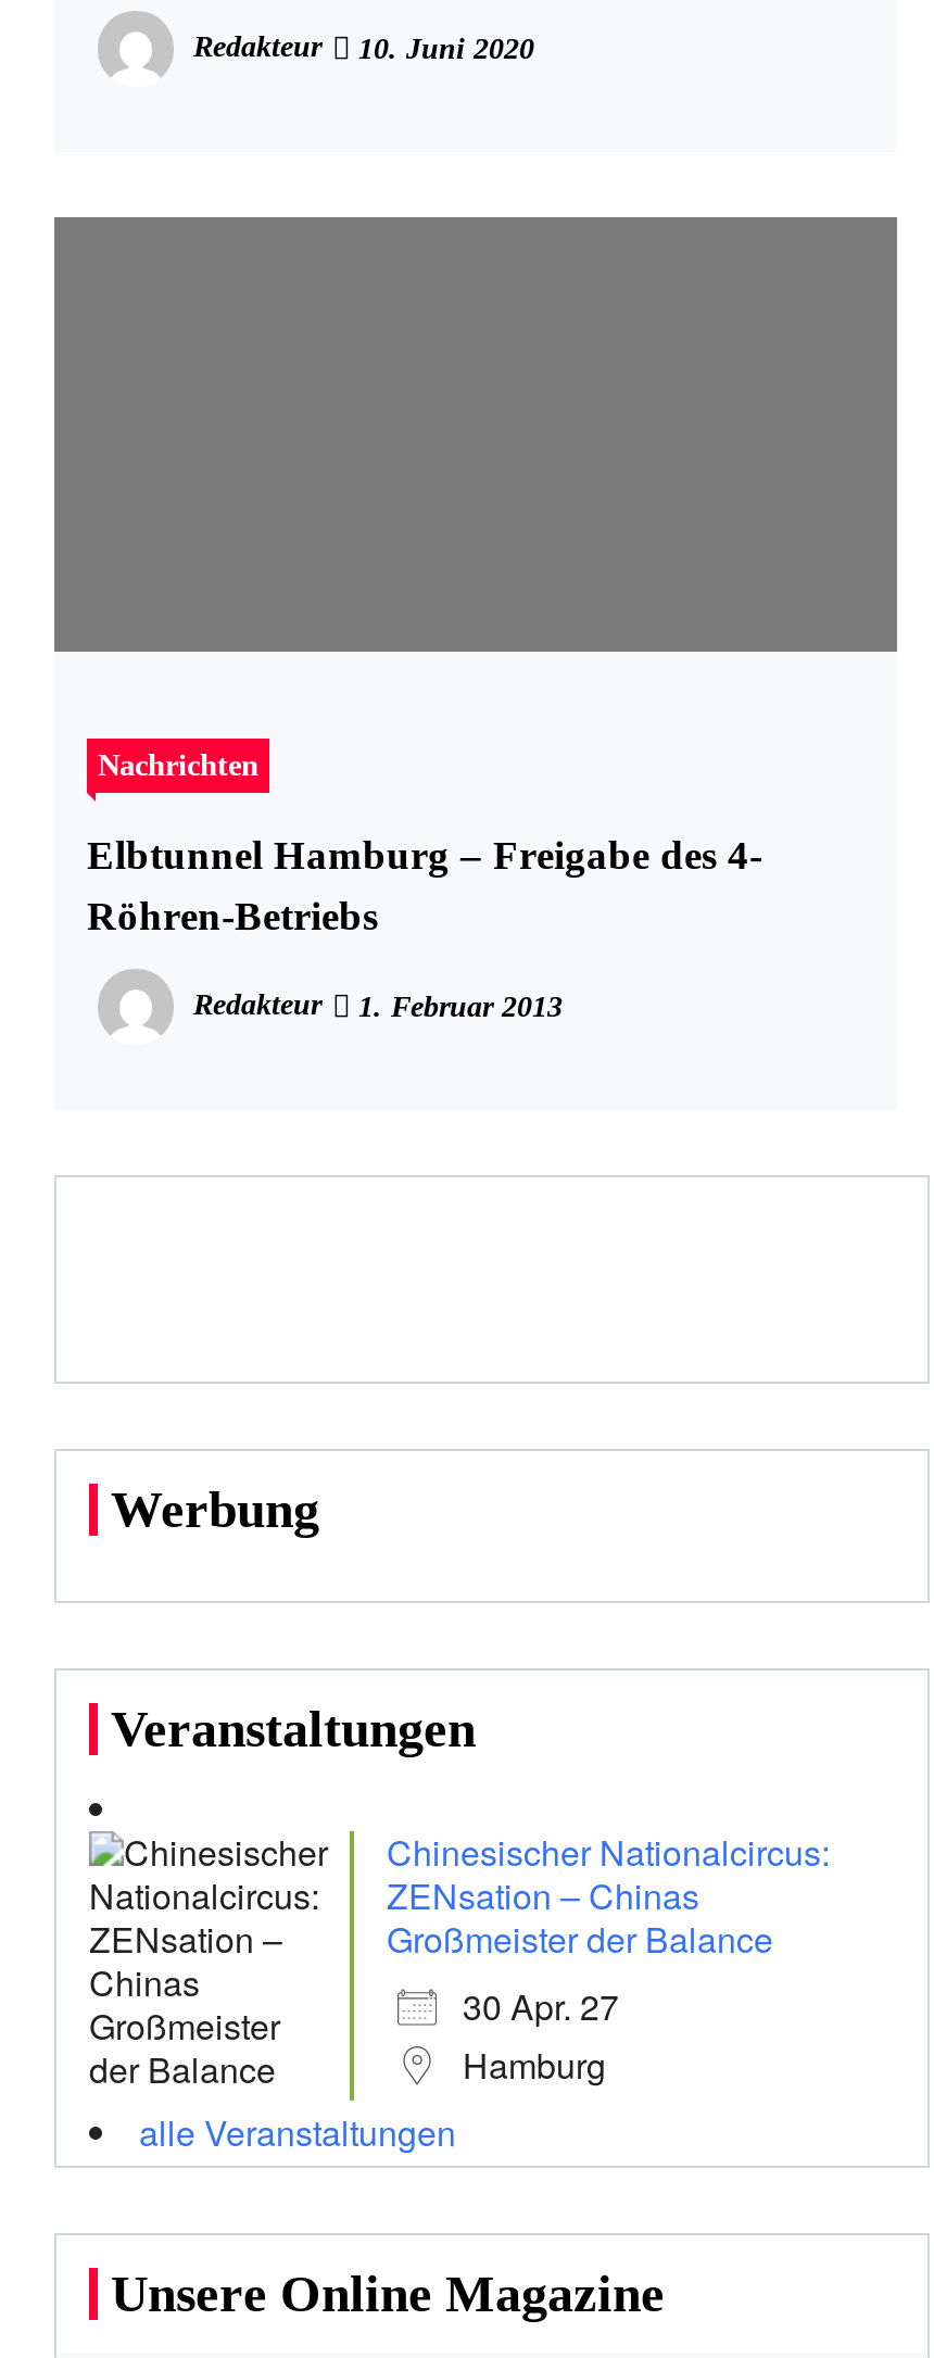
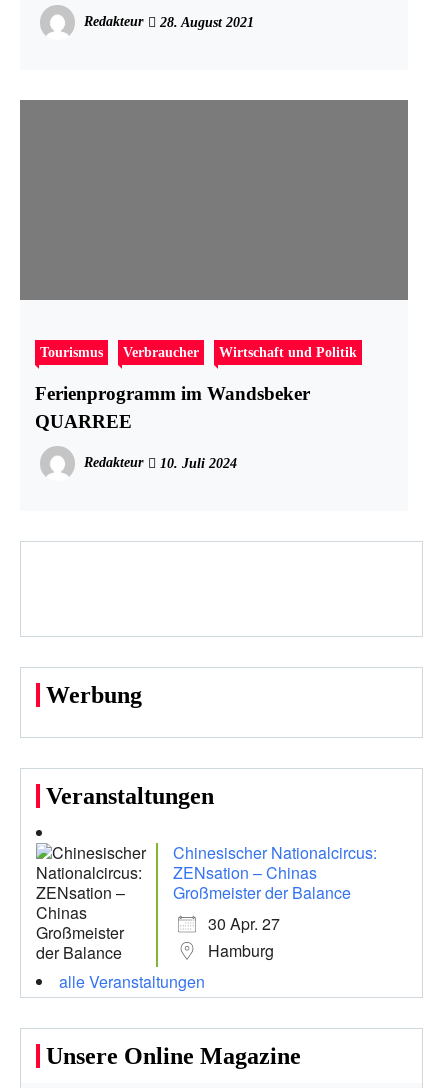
- Redakteur 10. Juni 2020
+ Redakteur 28. August 2021

- Nachrichten
+ Tourismus
+ Verbraucher
+ Wirtschaft und Politik

- Elbtunnel Hamburg – Freigabe des 4-
- Röhren-Betriebs
+ Ferienprogramm im Wandsbeker
+ QUARREE

- Redakteur 1. Februar 2013
+ Redakteur 10. Juli 2024
